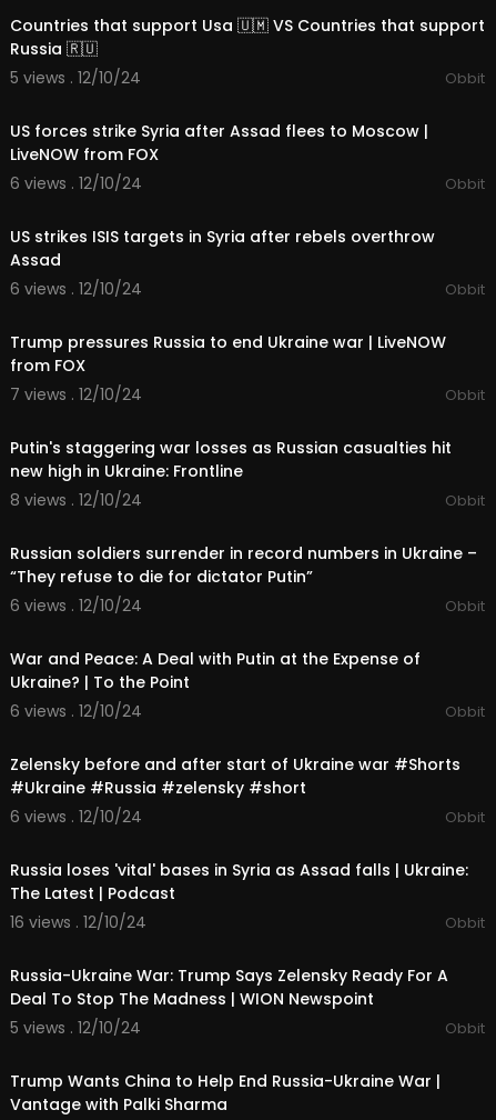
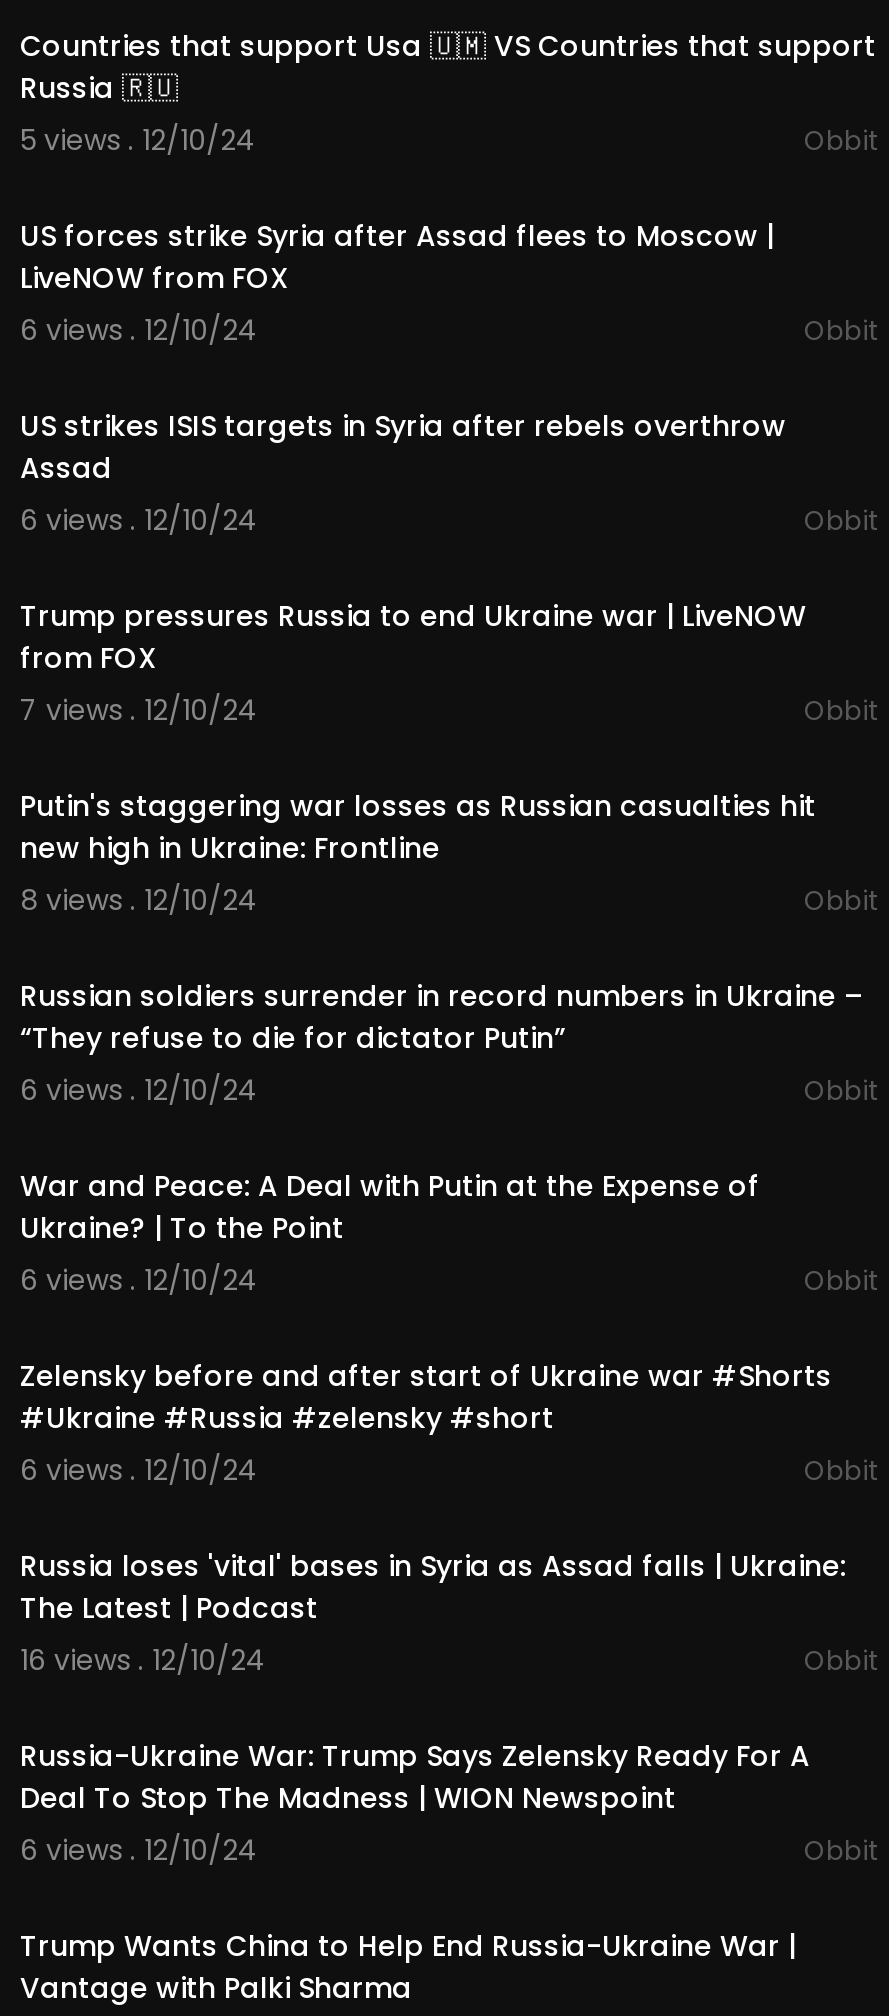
- 5 views . 12/10/24
+ 6 views . 12/10/24
